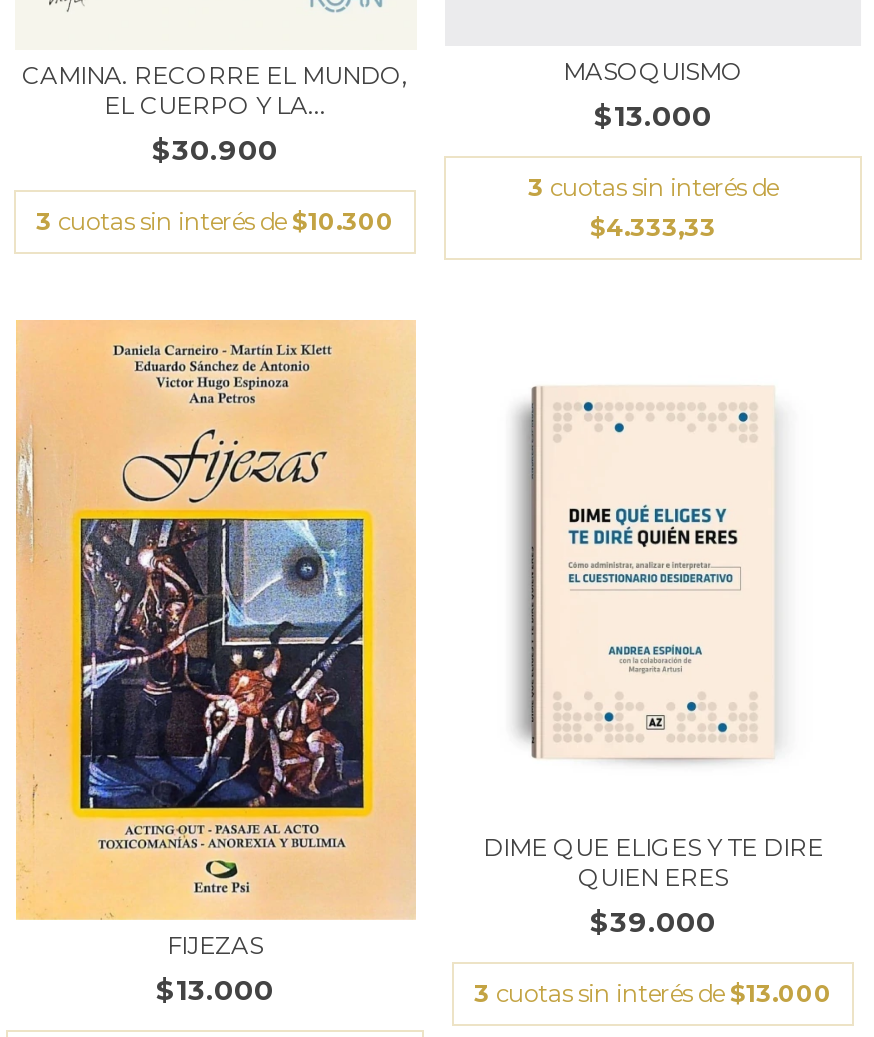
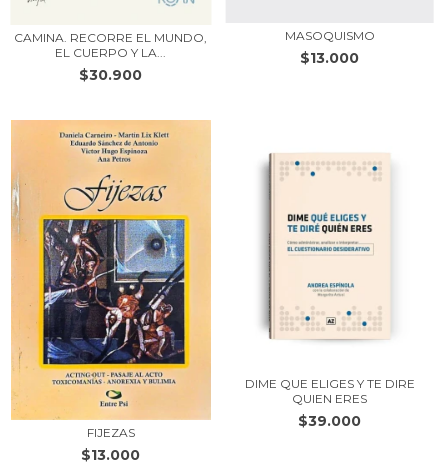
- 3 cuotas sin interés de
- $4.333,33

- 3 cuotas sin interés de $10.300

- 3 cuotas sin interés de $13.000
